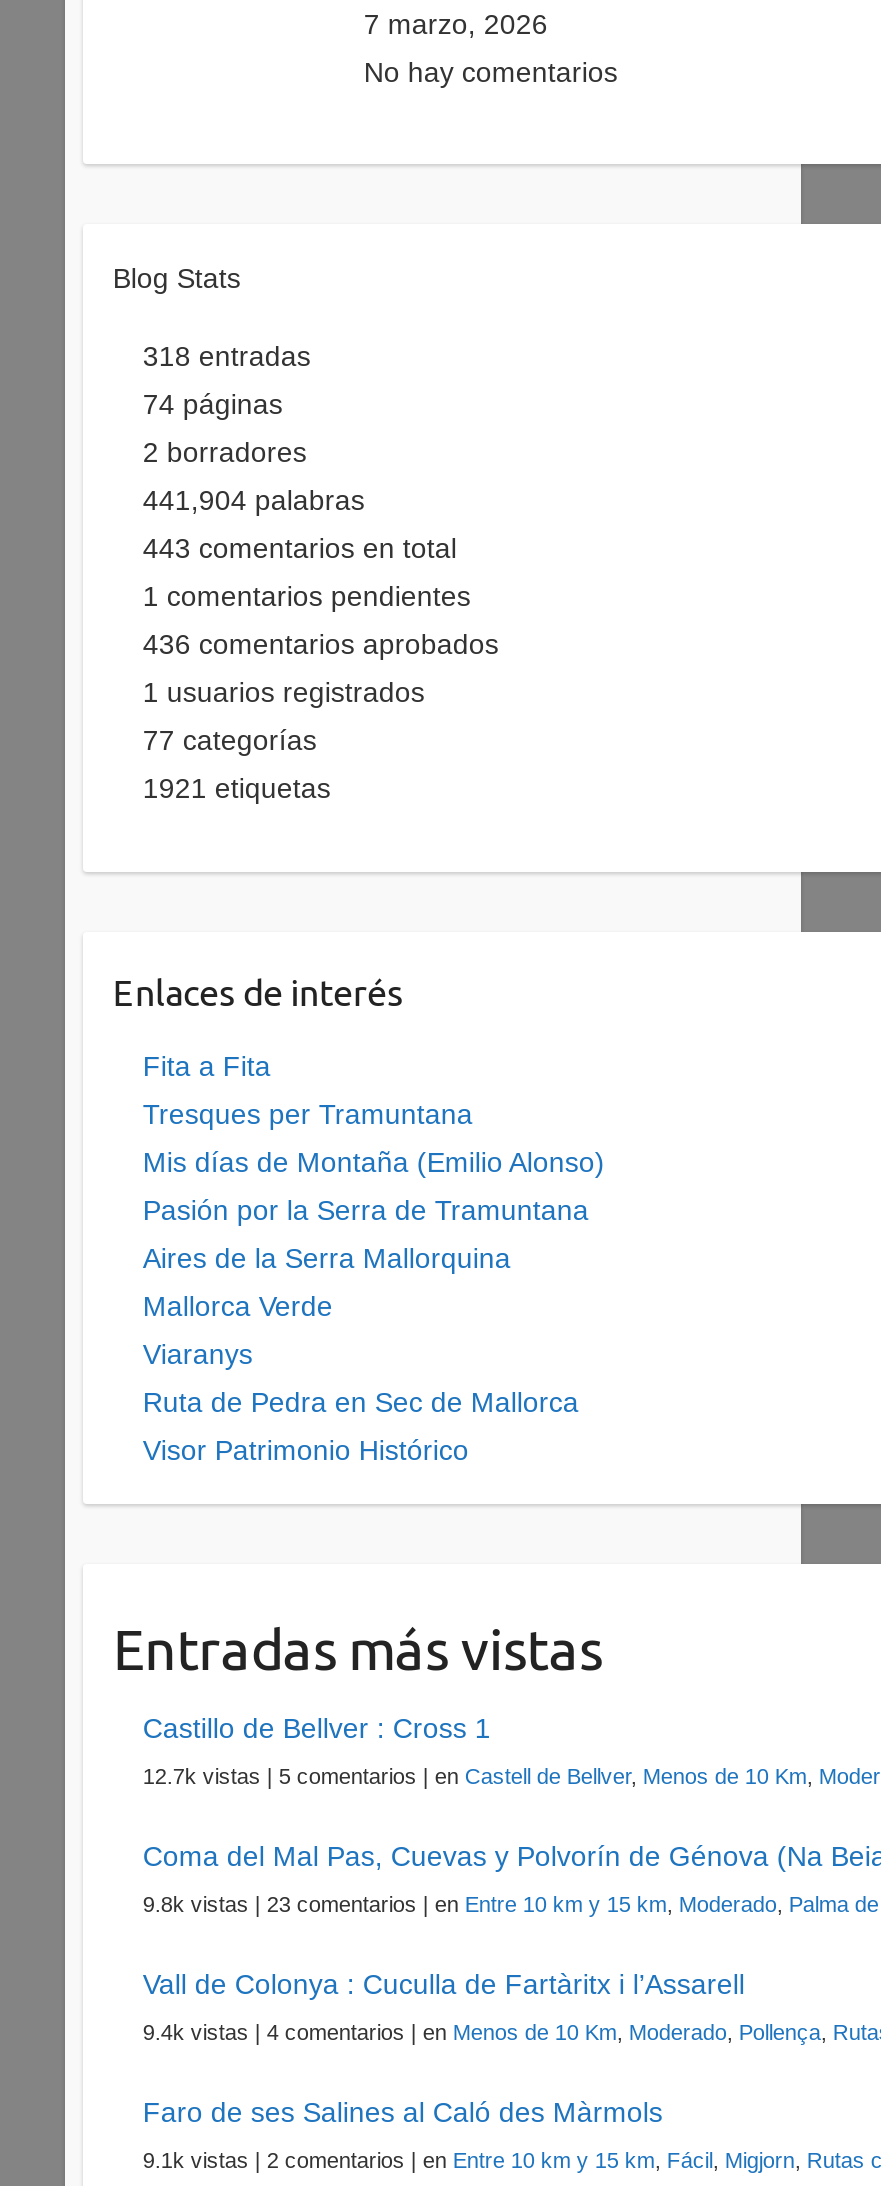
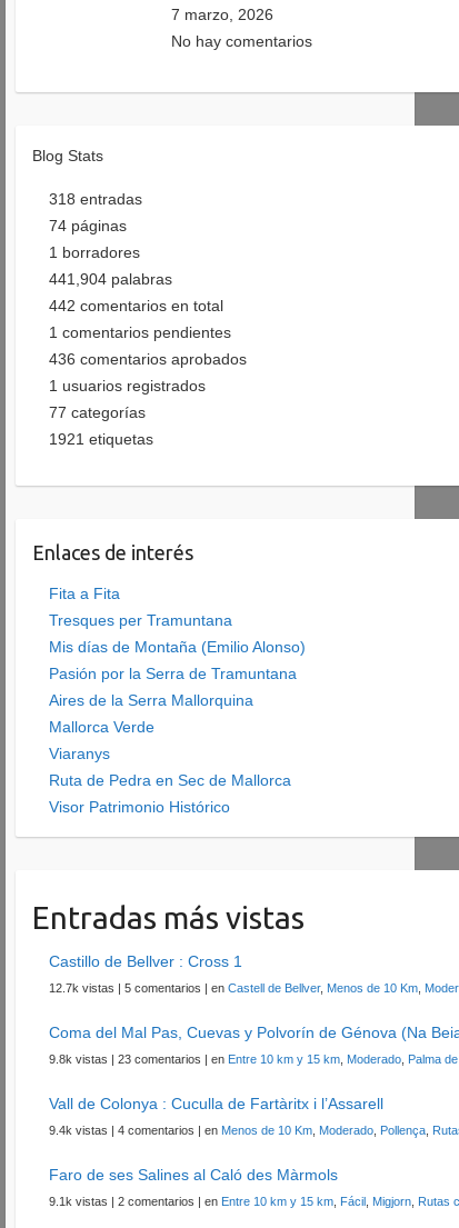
- 2 borradores
+ 1 borradores

- 443 comentarios en total
+ 442 comentarios en total
